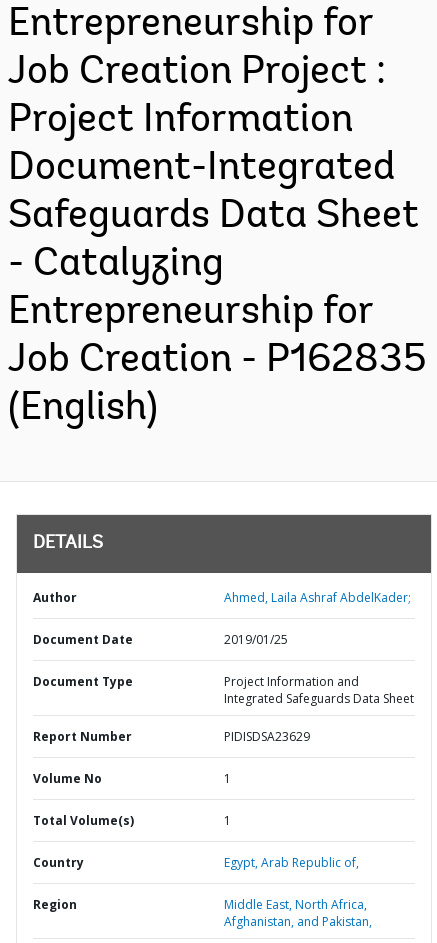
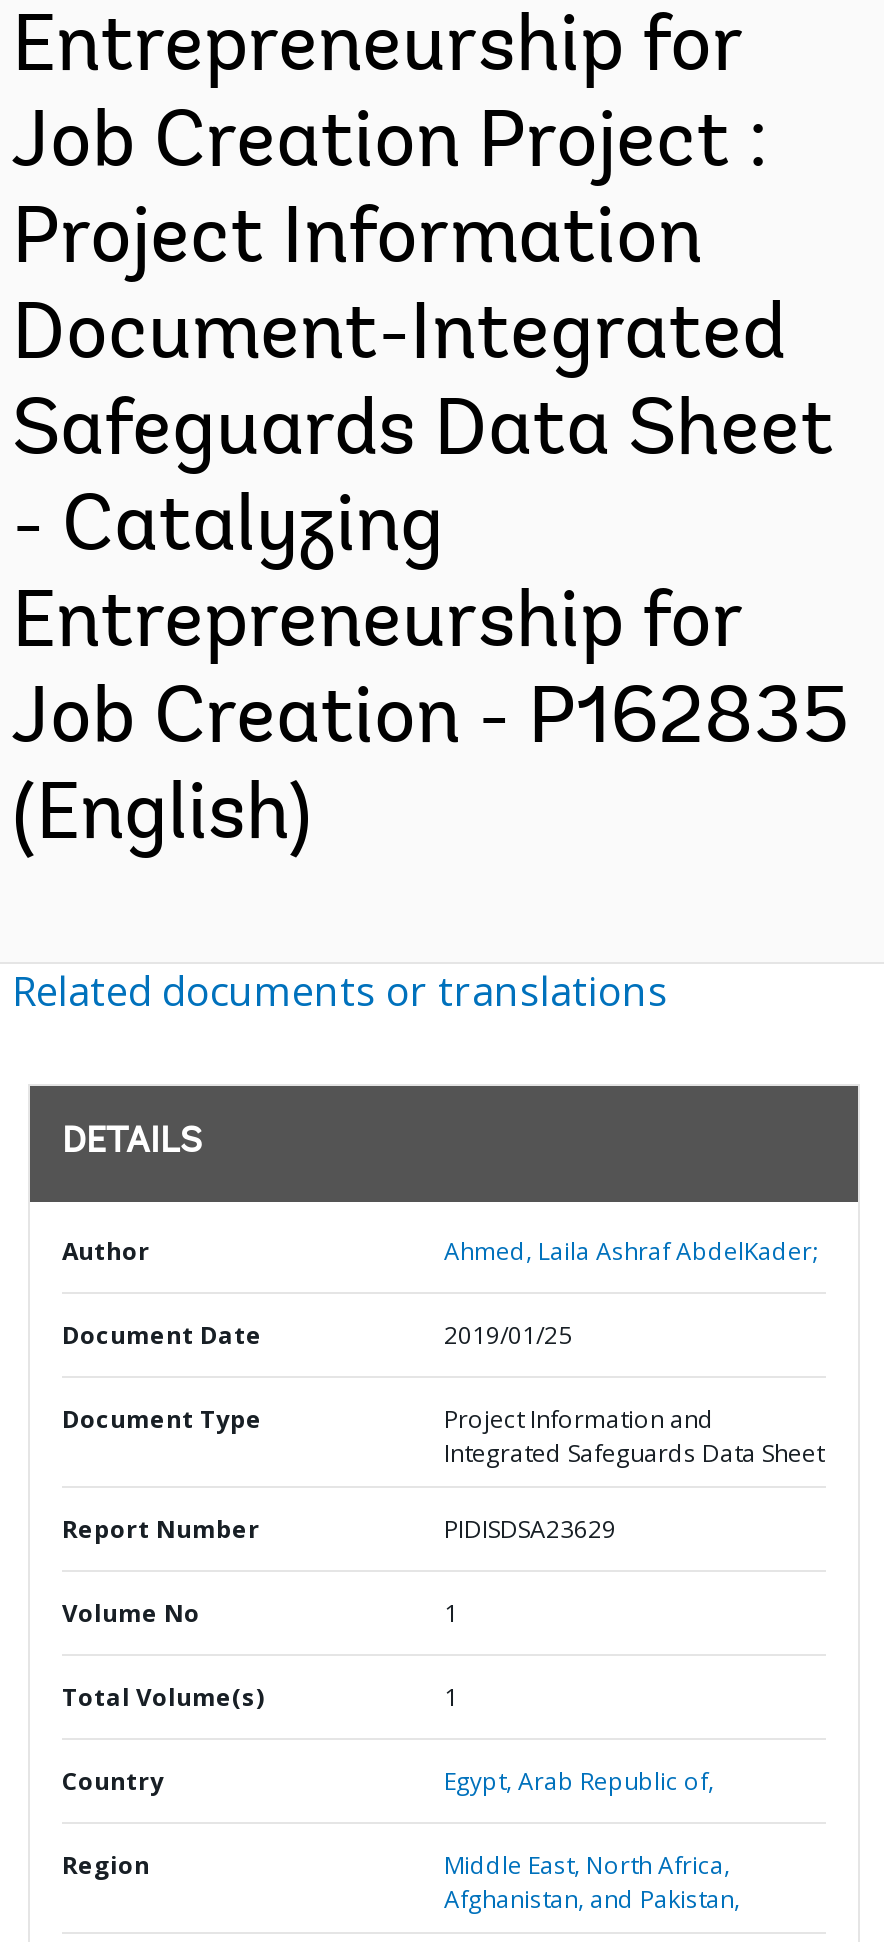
+ Related documents or translations
